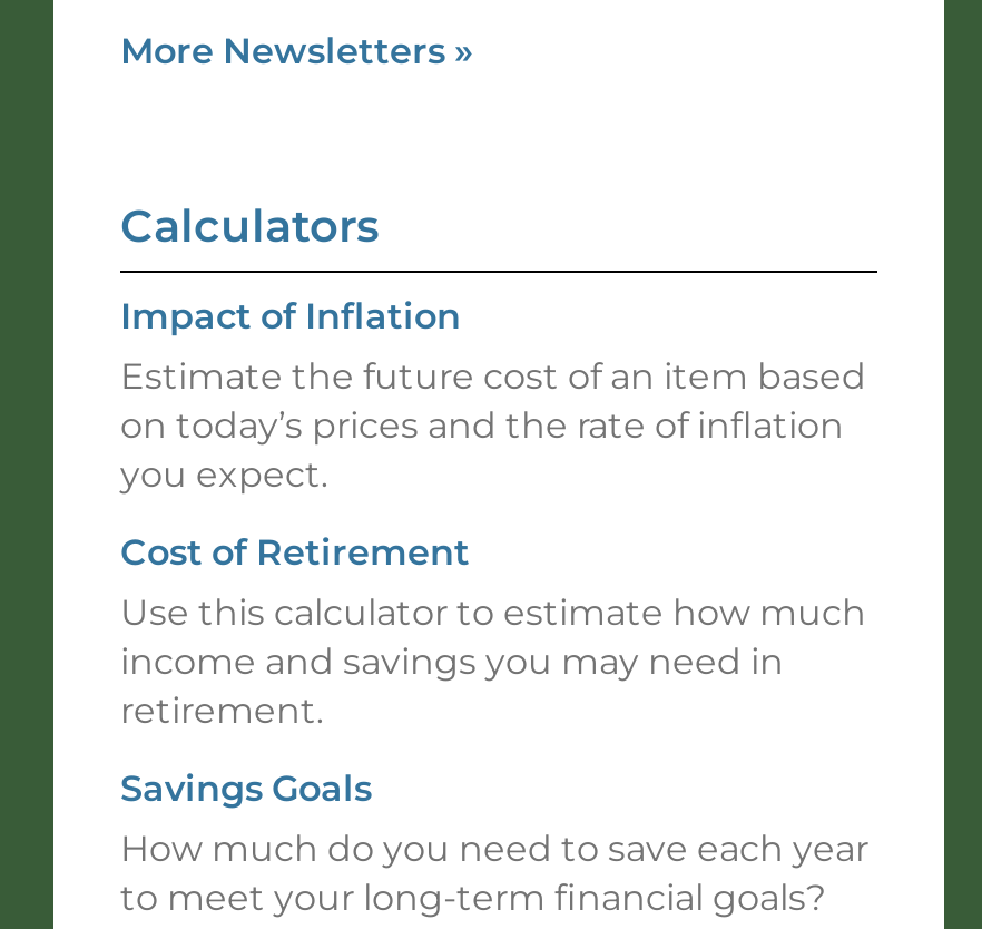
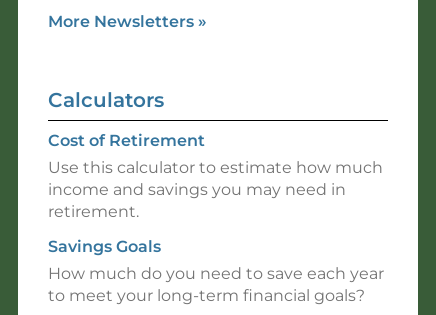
- Impact of Inflation
- Estimate the future cost of an item based
- on today’s prices and the rate of inflation
- you expect.
